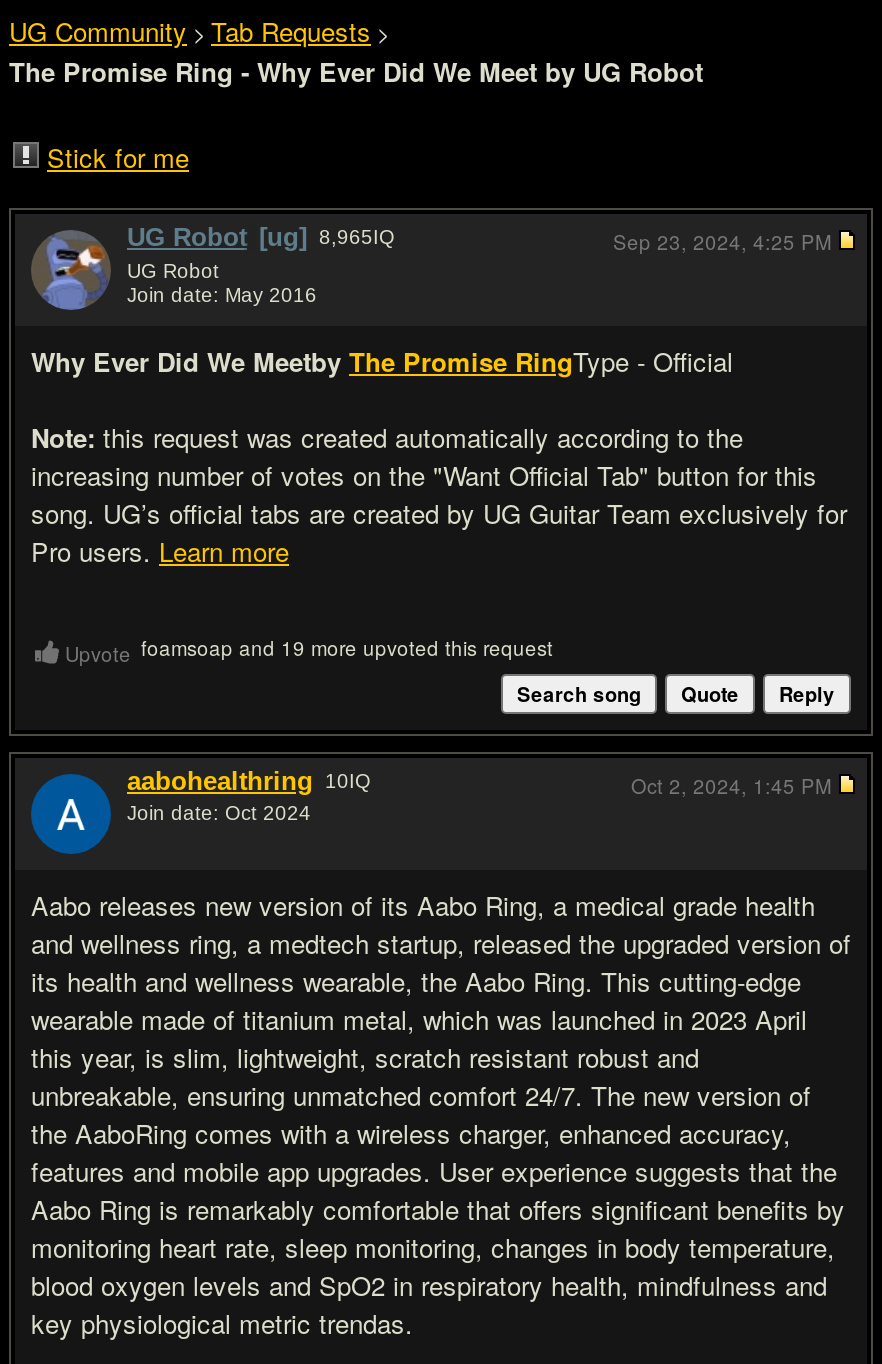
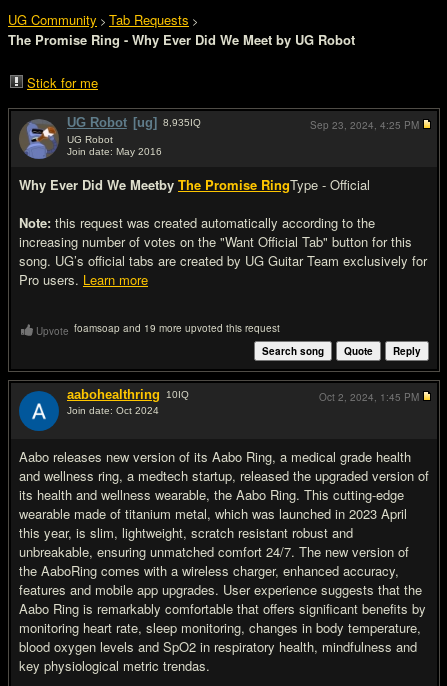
- UG Robot [ug] 8,965IQ
+ UG Robot [ug] 8,935IQ
